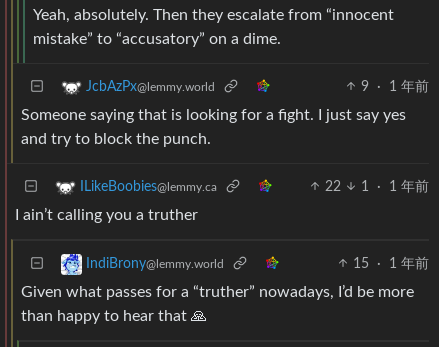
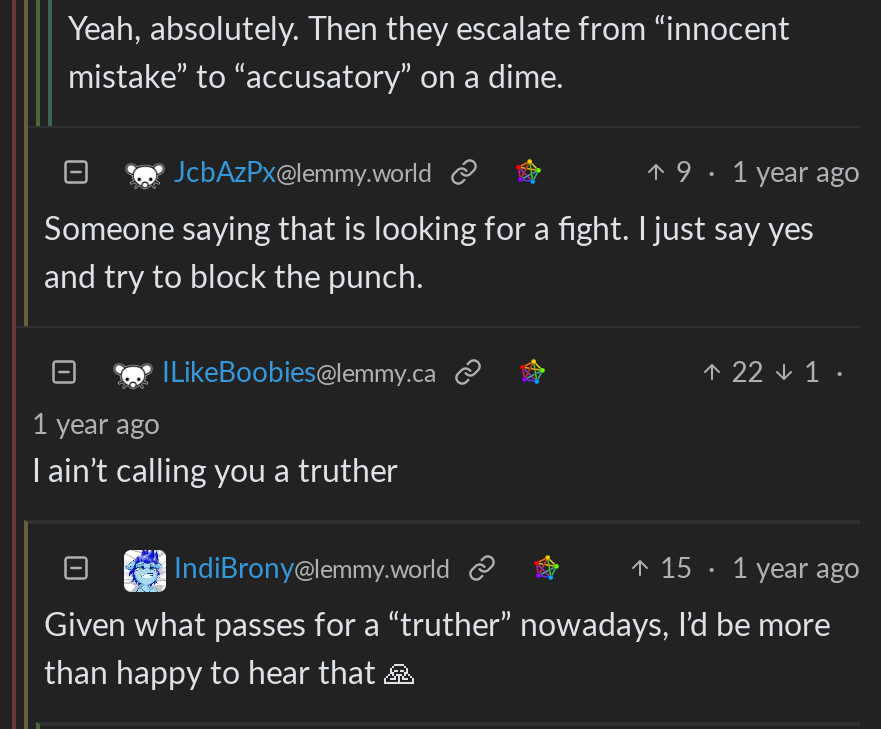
- 9 · 1 年前
+ 9 · 1 year ago

- 1 · 1 年前
+ 1 ·
+ 1 year ago

- 15 · 1 年前
+ 15 · 1 year ago
